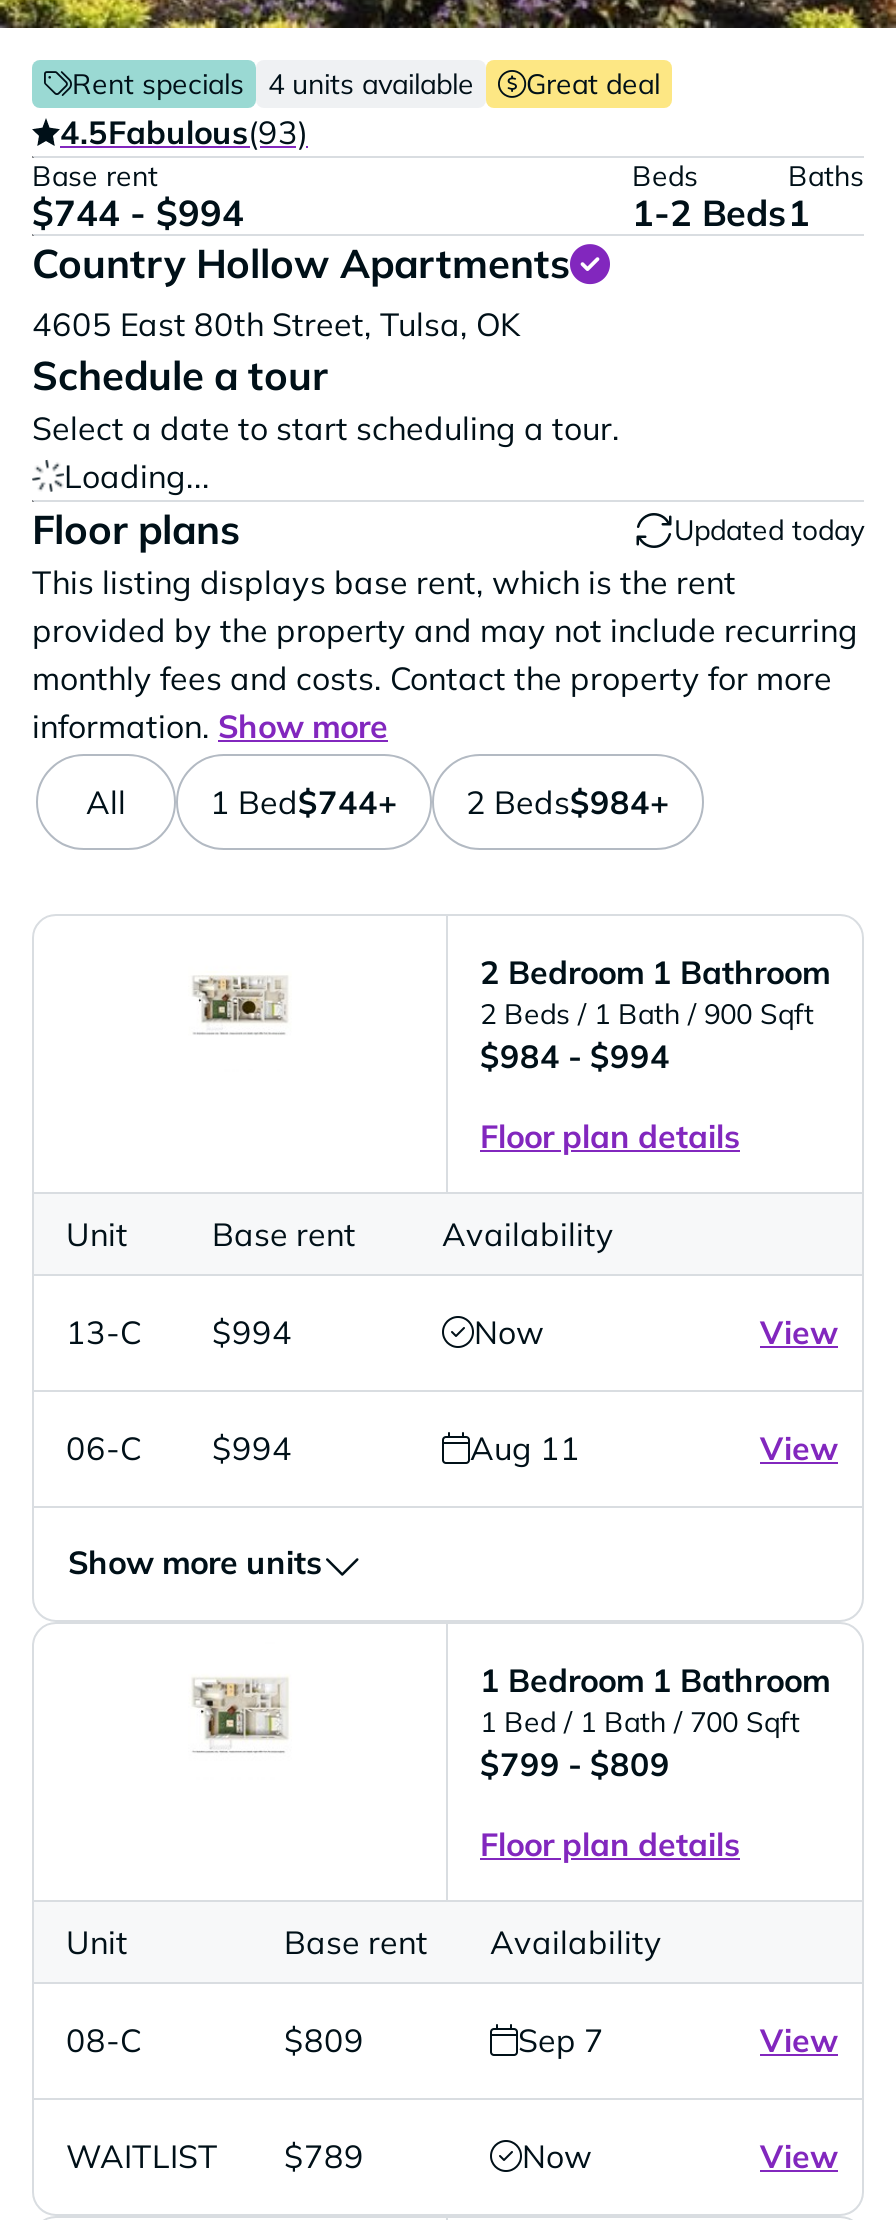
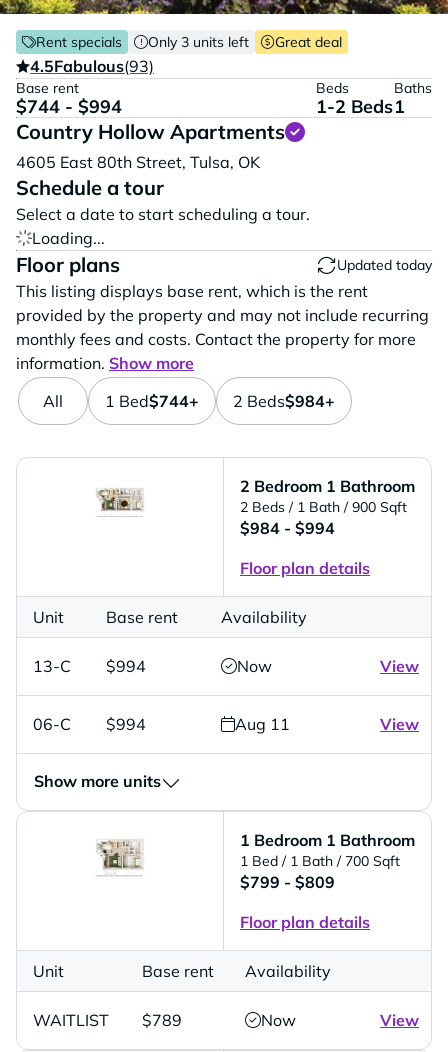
- 4 units available
+ Only 3 units left

- 08-C
- $809
- Sep 7
- View
